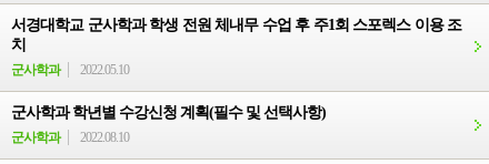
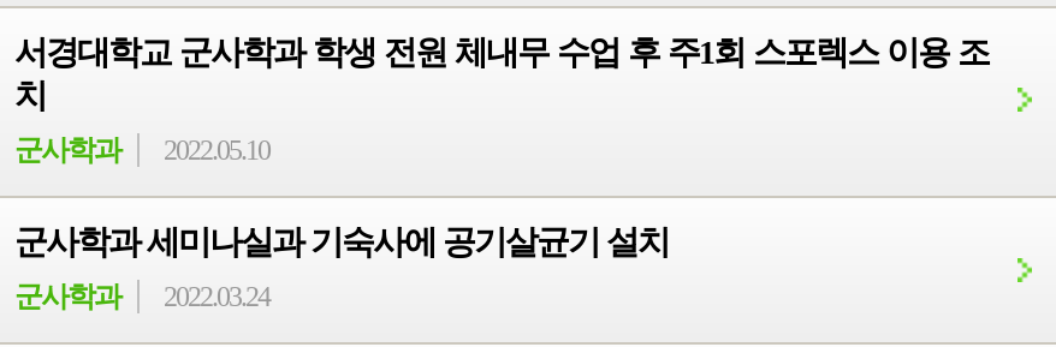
- 군사학과 학년별 수강신청 계획(필수 및 선택사항)
+ 군사학과 세미나실과 기숙사에 공기살균기 설치

- 군사학과 2022.08.10
+ 군사학과 2022.03.24
